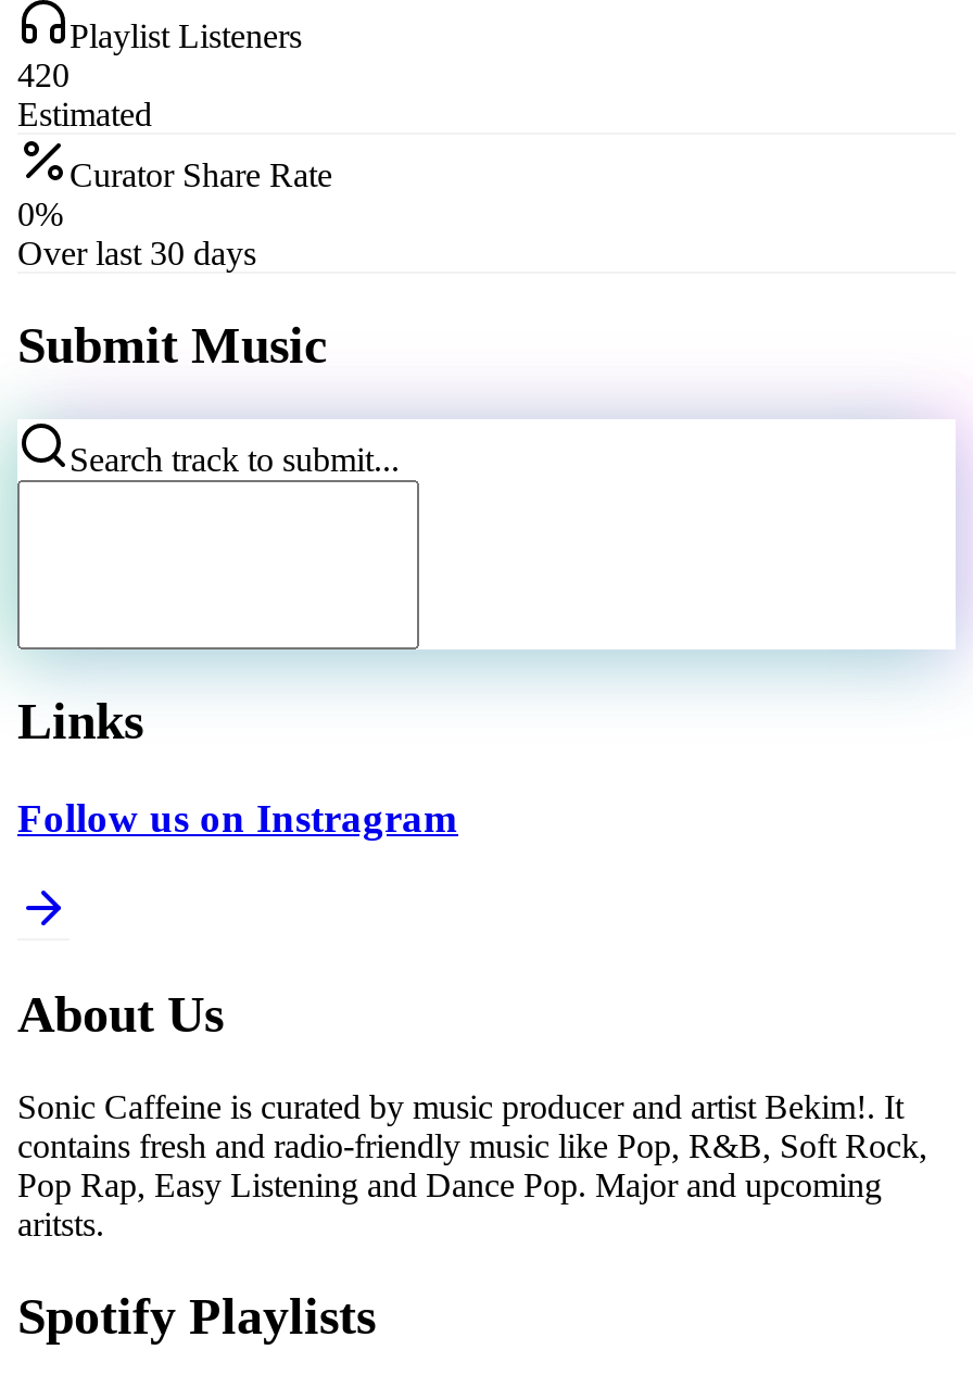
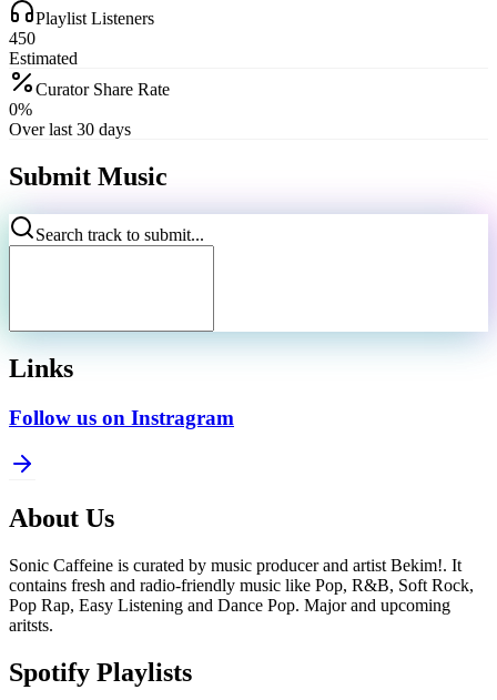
- 420
+ 450
